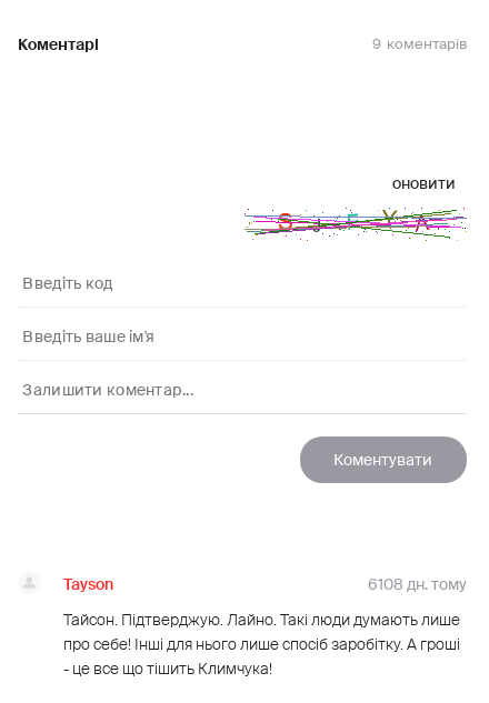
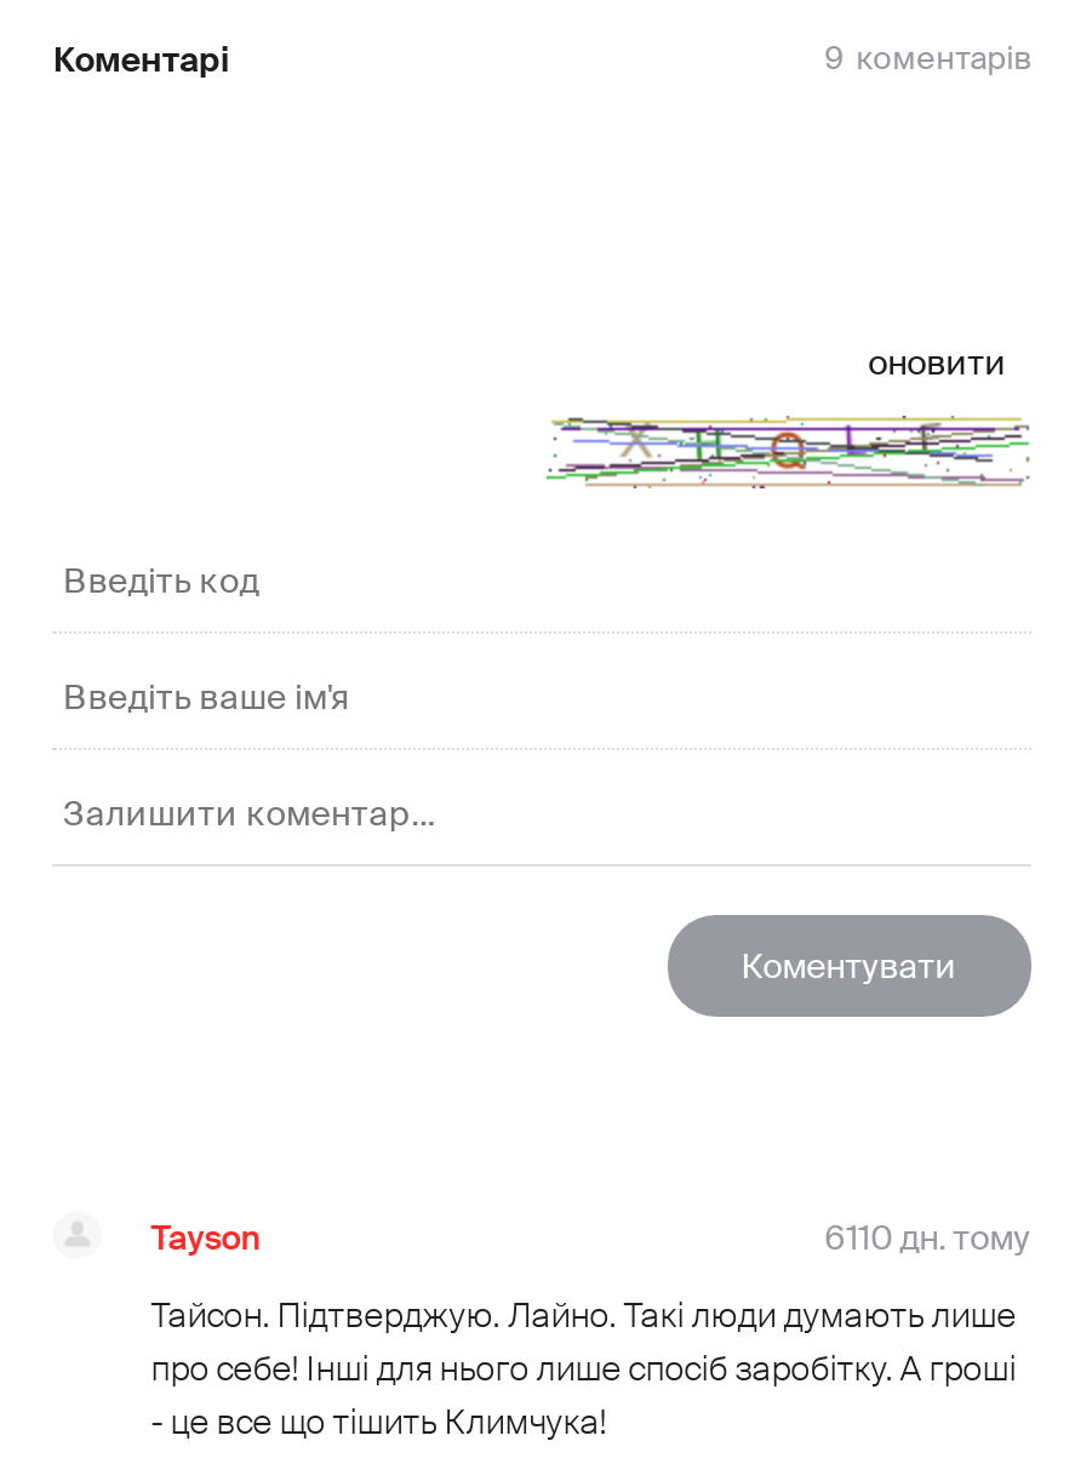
- [image]
+ [image]

- 6108 дн. тому
+ 6110 дн. тому
